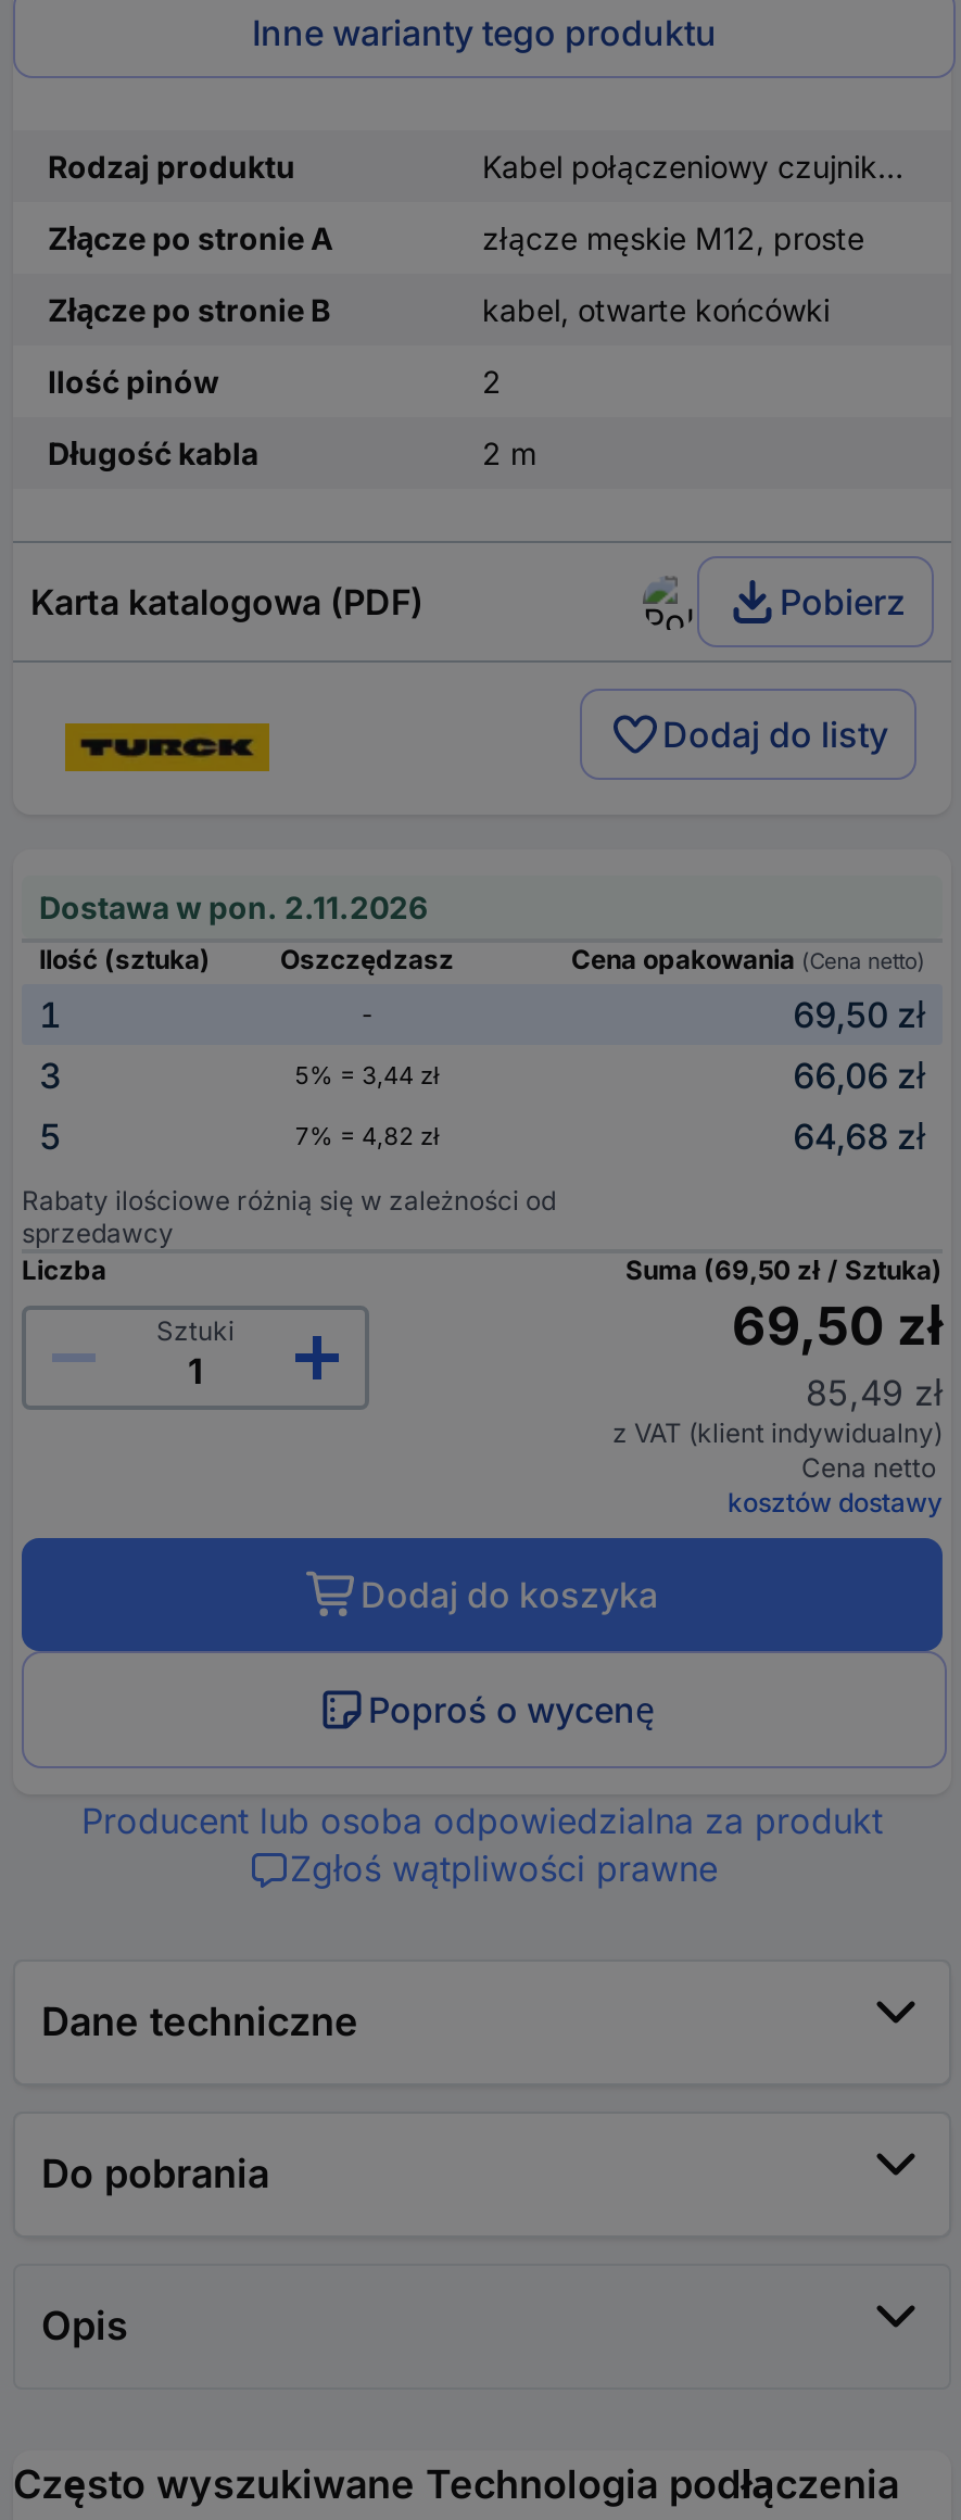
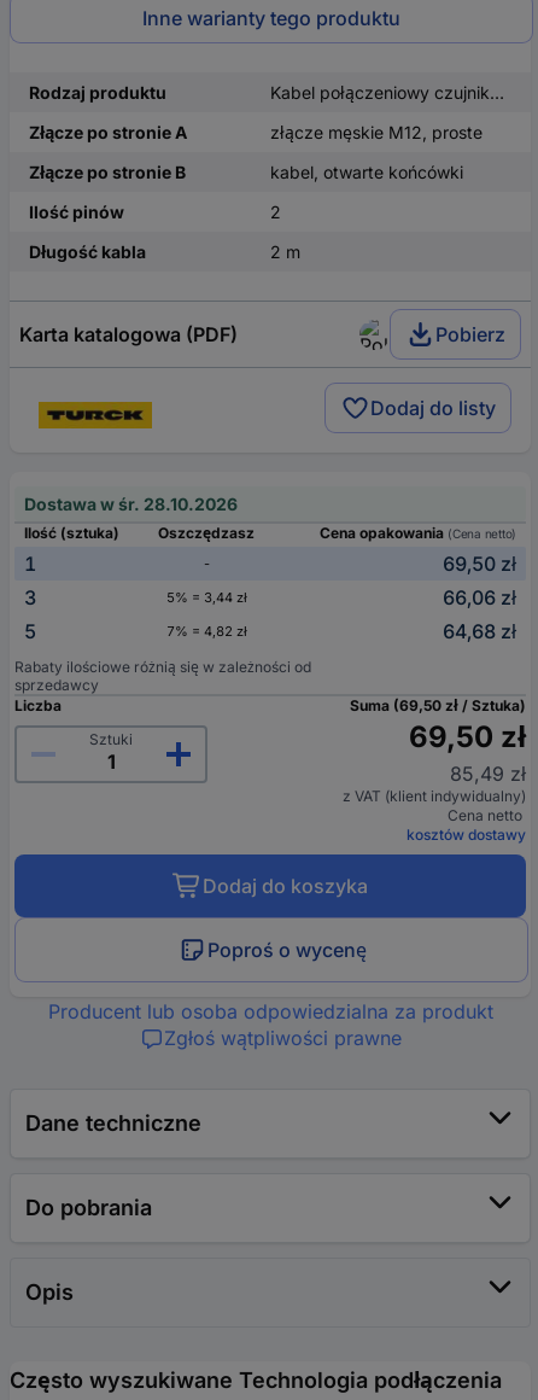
- Dostawa w pon. 2.11.2026
+ Dostawa w śr. 28.10.2026
